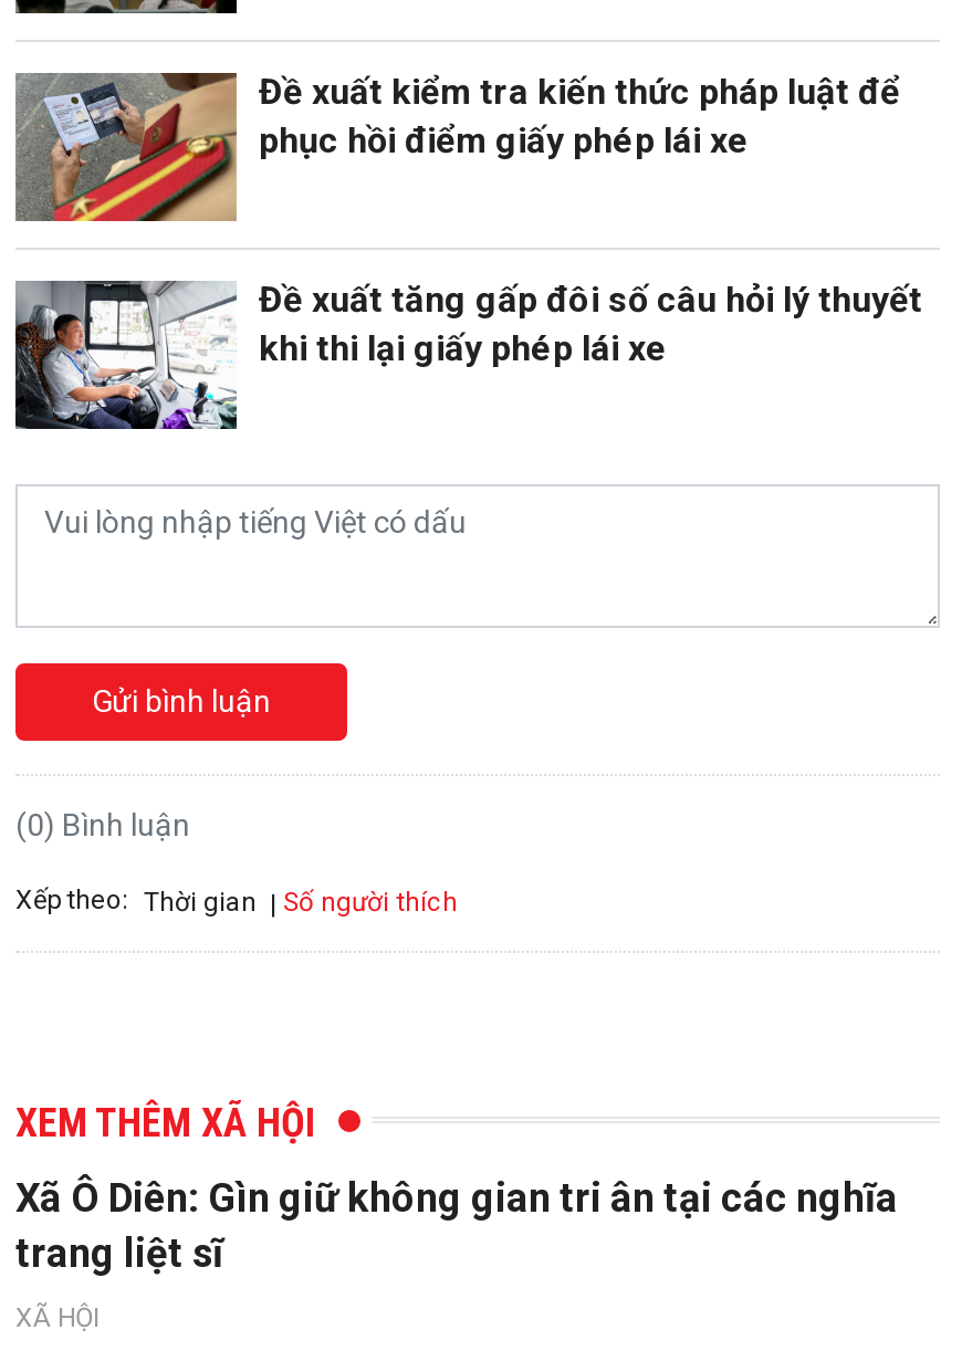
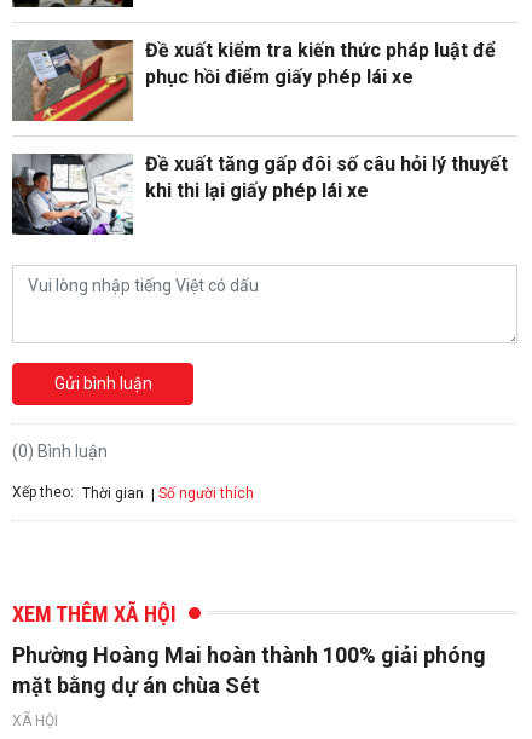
- Xã Ô Diên: Gìn giữ không gian tri ân tại các nghĩa
- trang liệt sĩ
+ Phường Hoàng Mai hoàn thành 100% giải phóng
+ mặt bằng dự án chùa Sét
